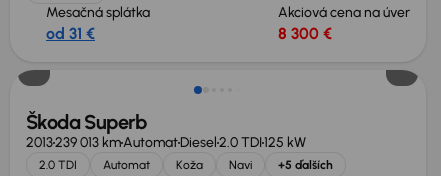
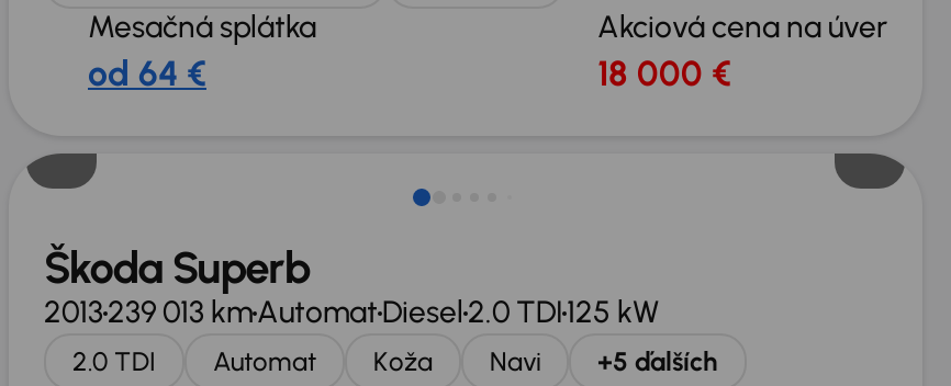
- od 31 €
+ od 64 €

- 8 300 €
+ 18 000 €
